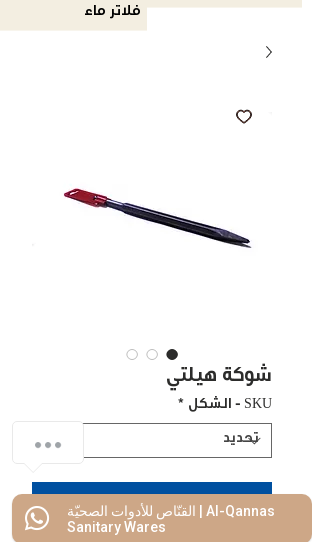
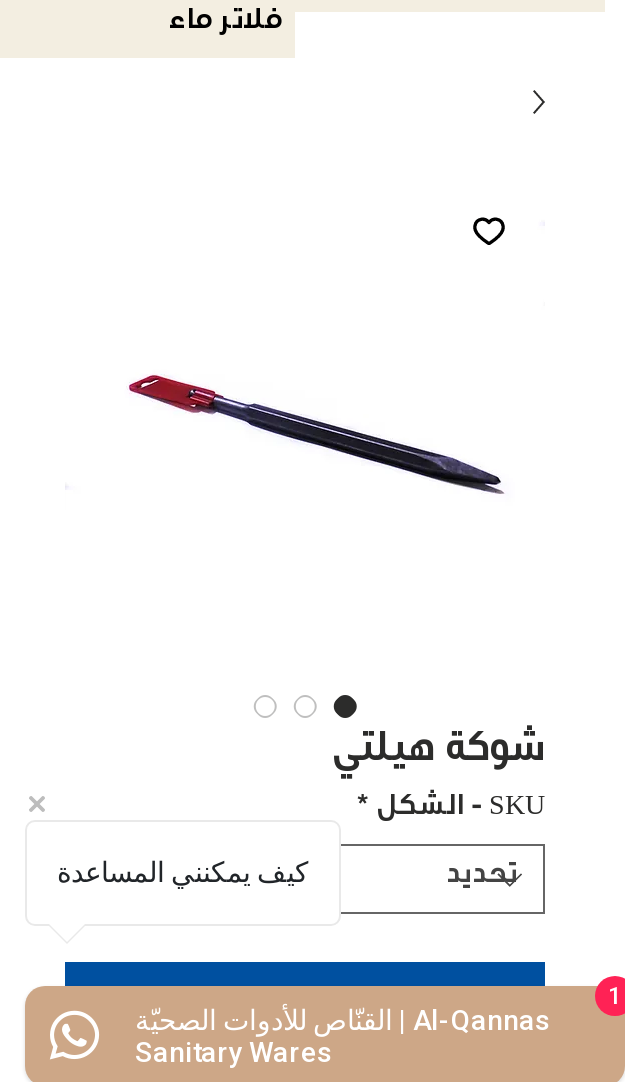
+ كيف يمكنني المساعدة

+ 1
